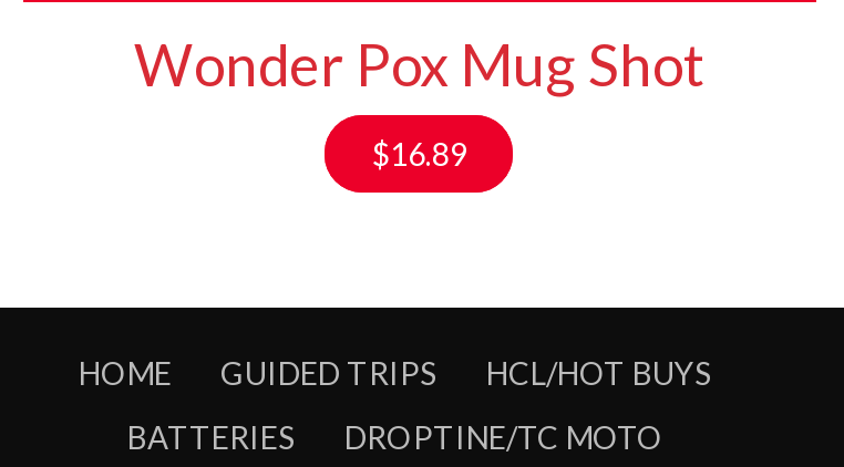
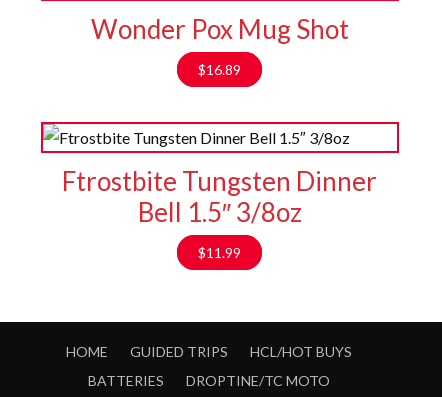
+ Ftrostbite Tungsten Dinner
+ Bell 1.5″ 3/8oz
+ $11.99
